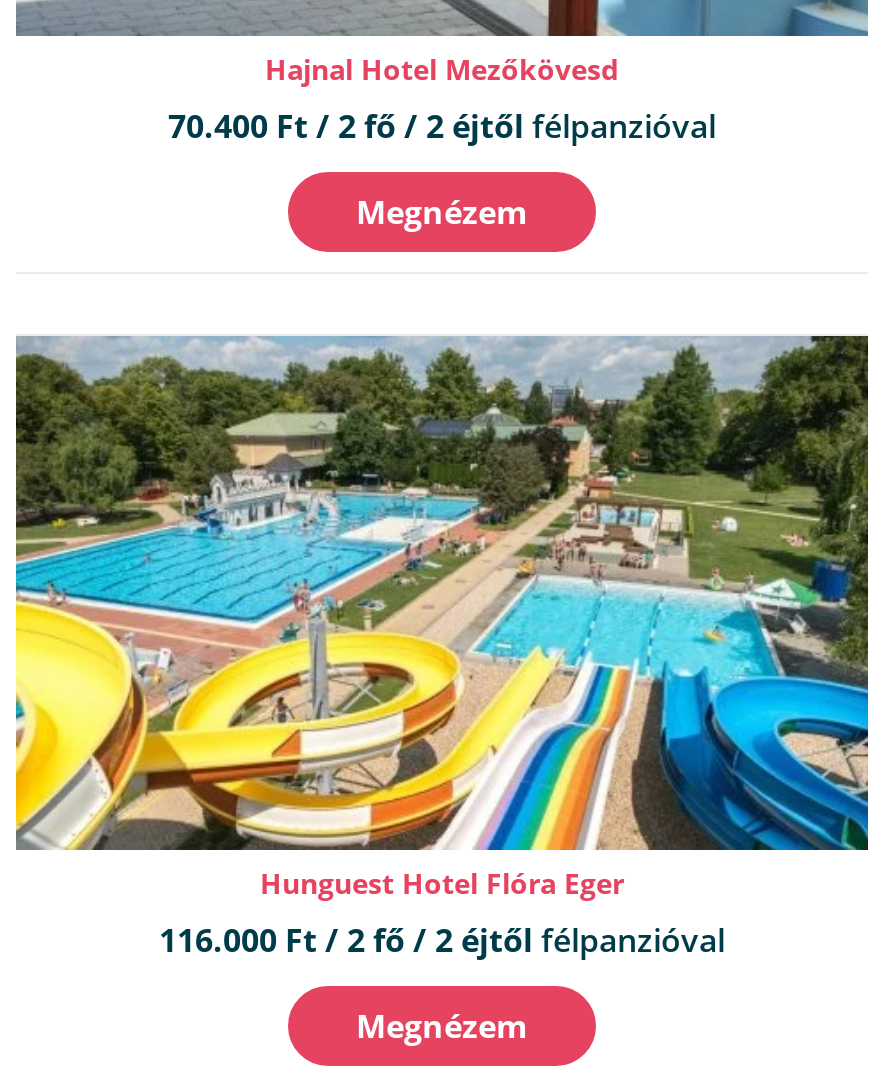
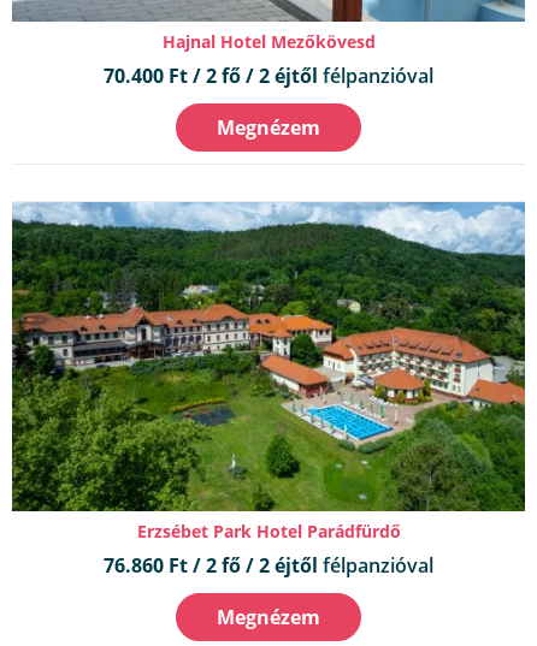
- [image]
- Hunguest Hotel Flóra Eger
- 116.000 Ft / 2 fő / 2 éjtől félpanzióval
+ [image]
+ Erzsébet Park Hotel Parádfürdő
+ 76.860 Ft / 2 fő / 2 éjtől félpanzióval
